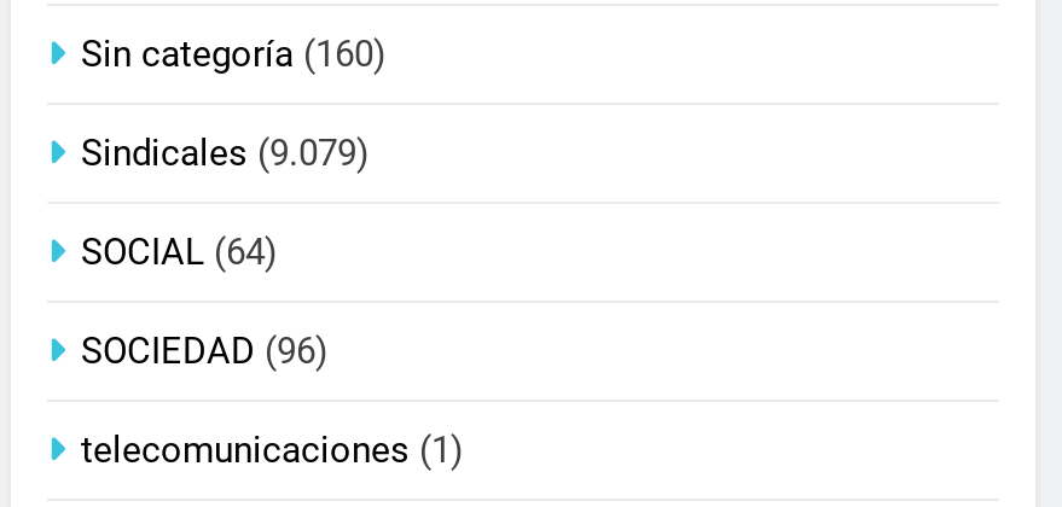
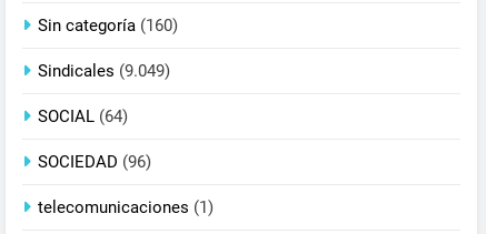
- Sindicales (9.079)
+ Sindicales (9.049)
